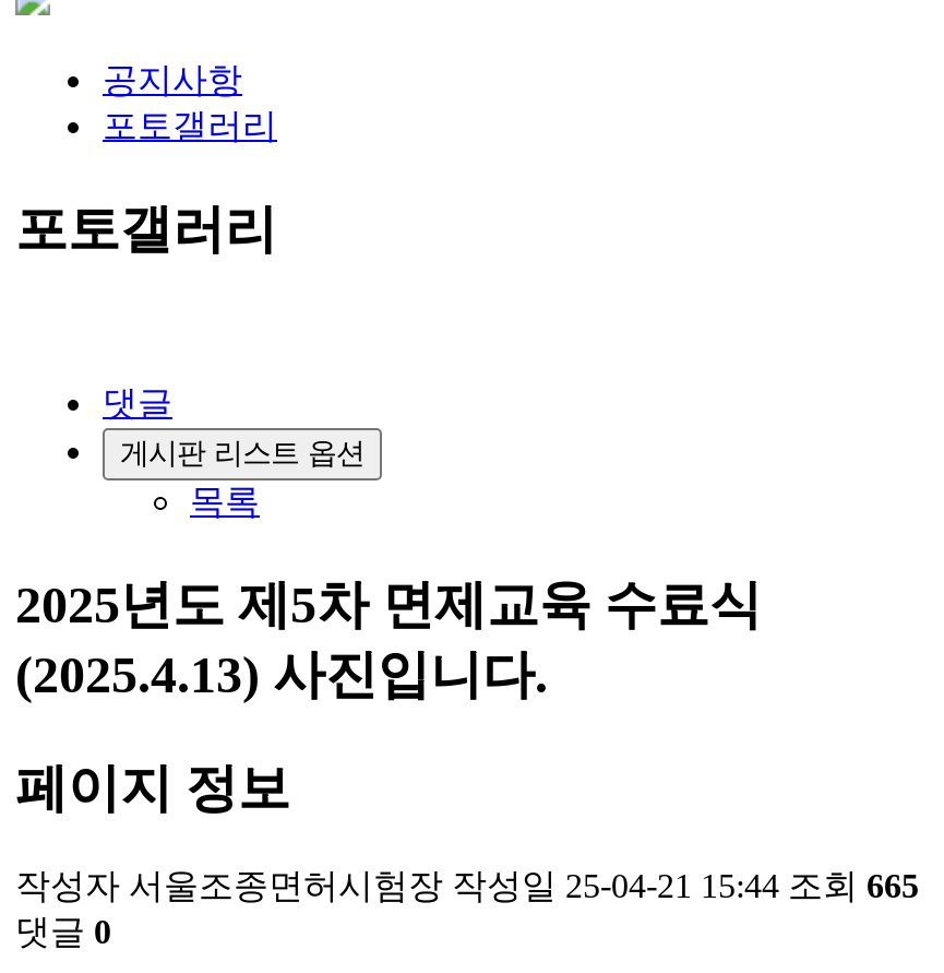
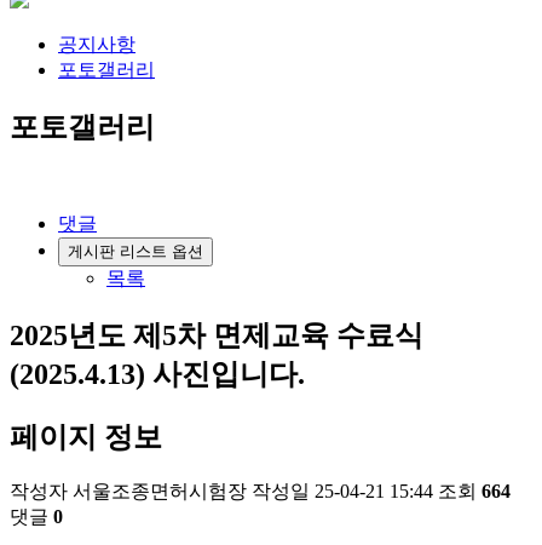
- 작성자 서울조종면허시험장 작성일 25-04-21 15:44 조회 665
+ 작성자 서울조종면허시험장 작성일 25-04-21 15:44 조회 664
